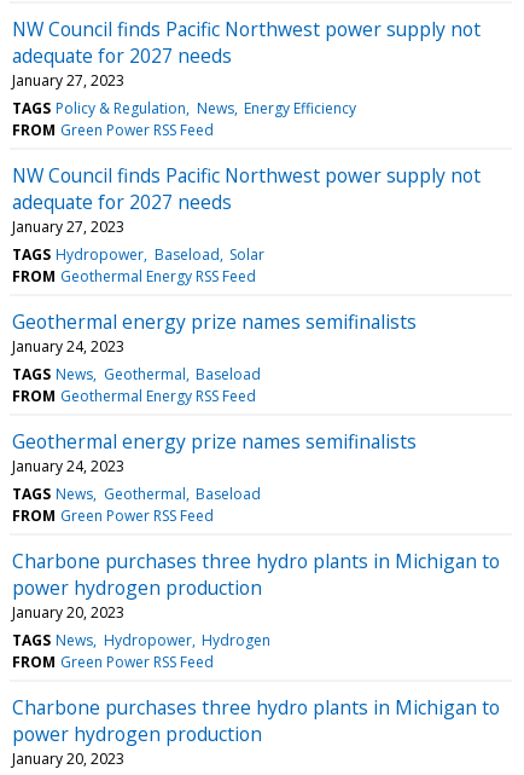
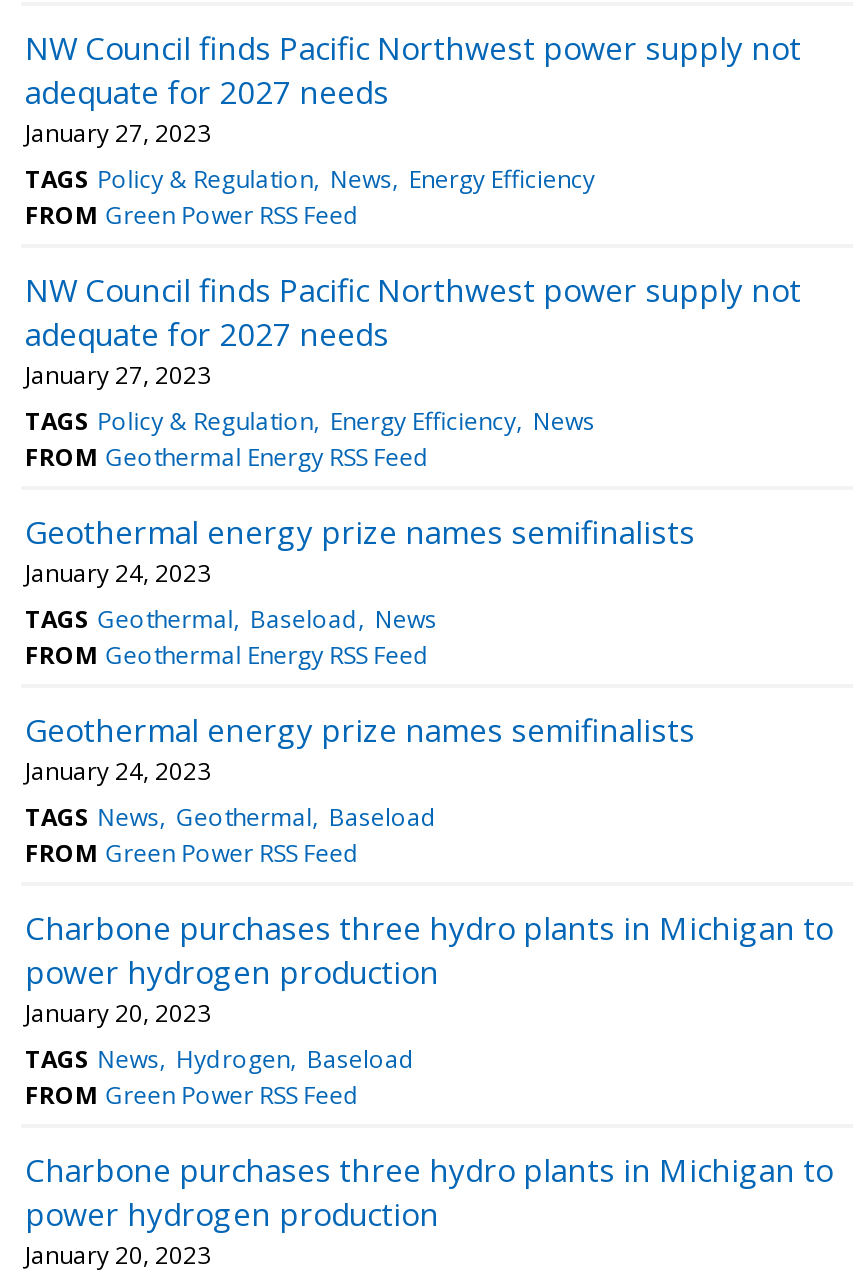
- TAGS Hydropower Baseload Solar
+ TAGS Policy & Regulation Energy Efficiency News

- TAGS News Geothermal Baseload
+ TAGS Geothermal Baseload News

- TAGS News Hydropower Hydrogen
+ TAGS News Hydrogen Baseload
